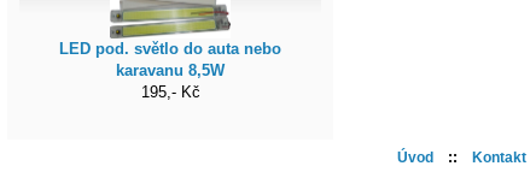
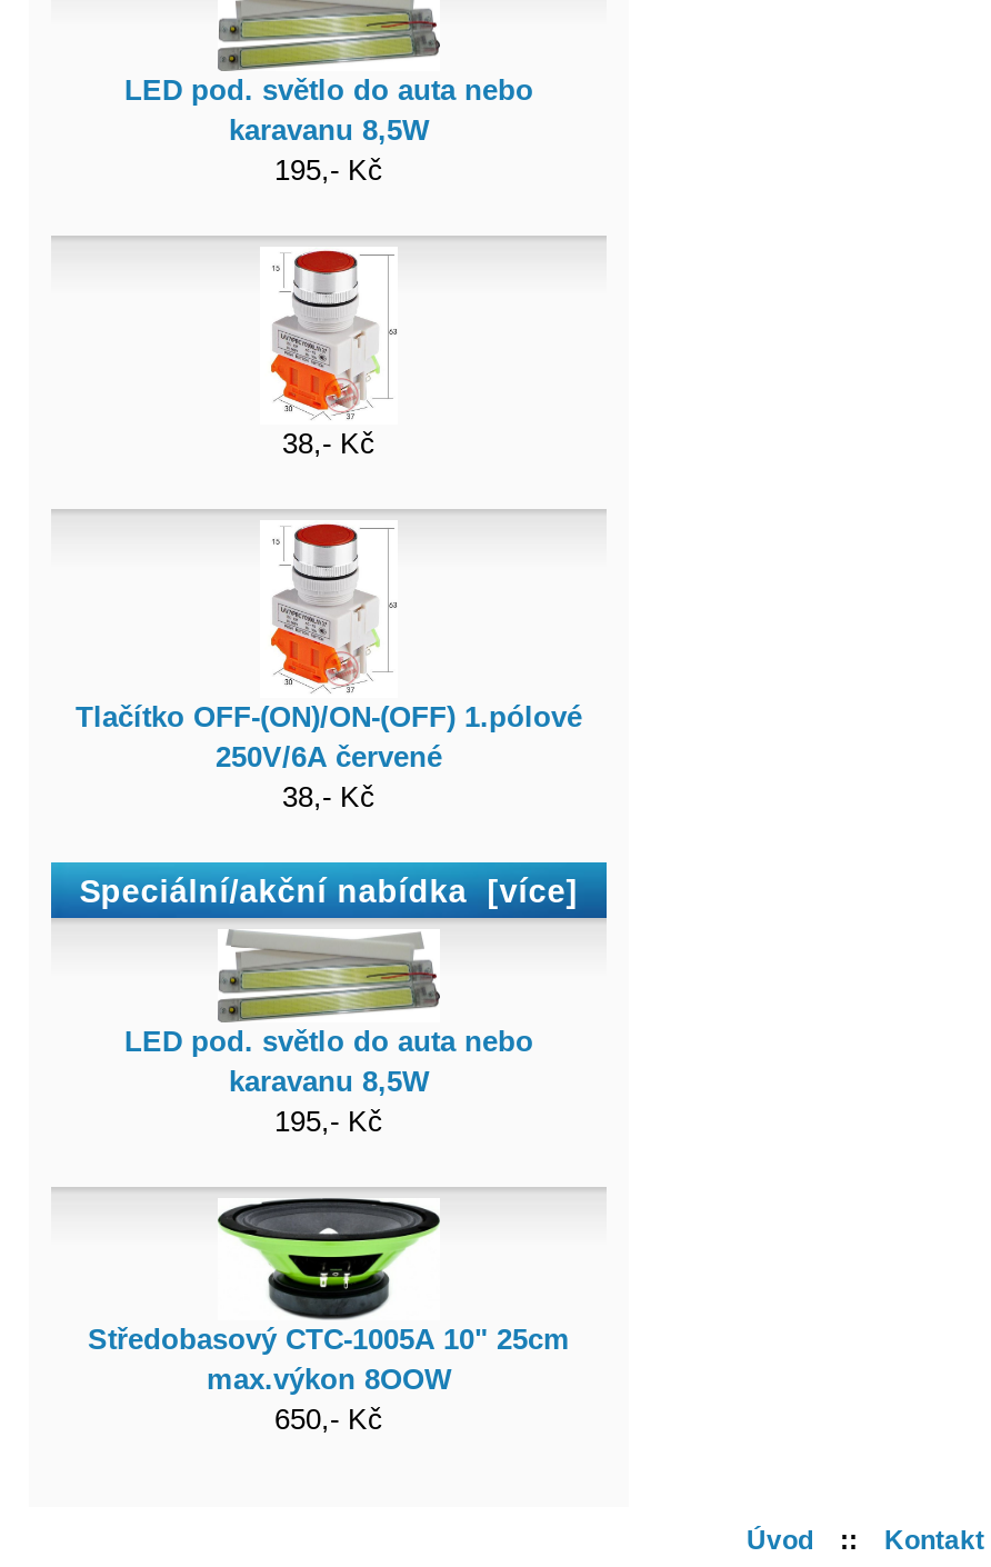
+ [image]
+ Tlačítko OFF-(ON)/ON-(OFF) 1.pólové
+ 250V/6A červené
+ 38,- Kč
+ Speciální/akční nabídka [více]

+ [image]
+ Středobasový CTC-1005A 10" 25cm
+ max.výkon 8OOW
+ 650,- Kč

+ [image]
+ LED pod. světlo do auta nebo
+ karavanu 8,5W
+ 195,- Kč

+ [image]
+ 38,- Kč
